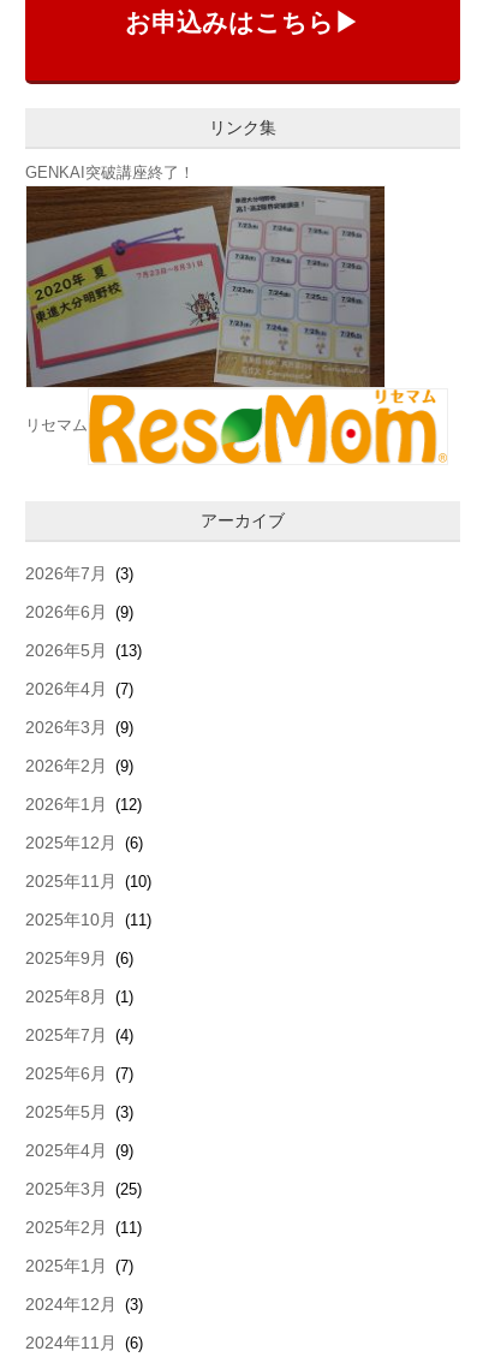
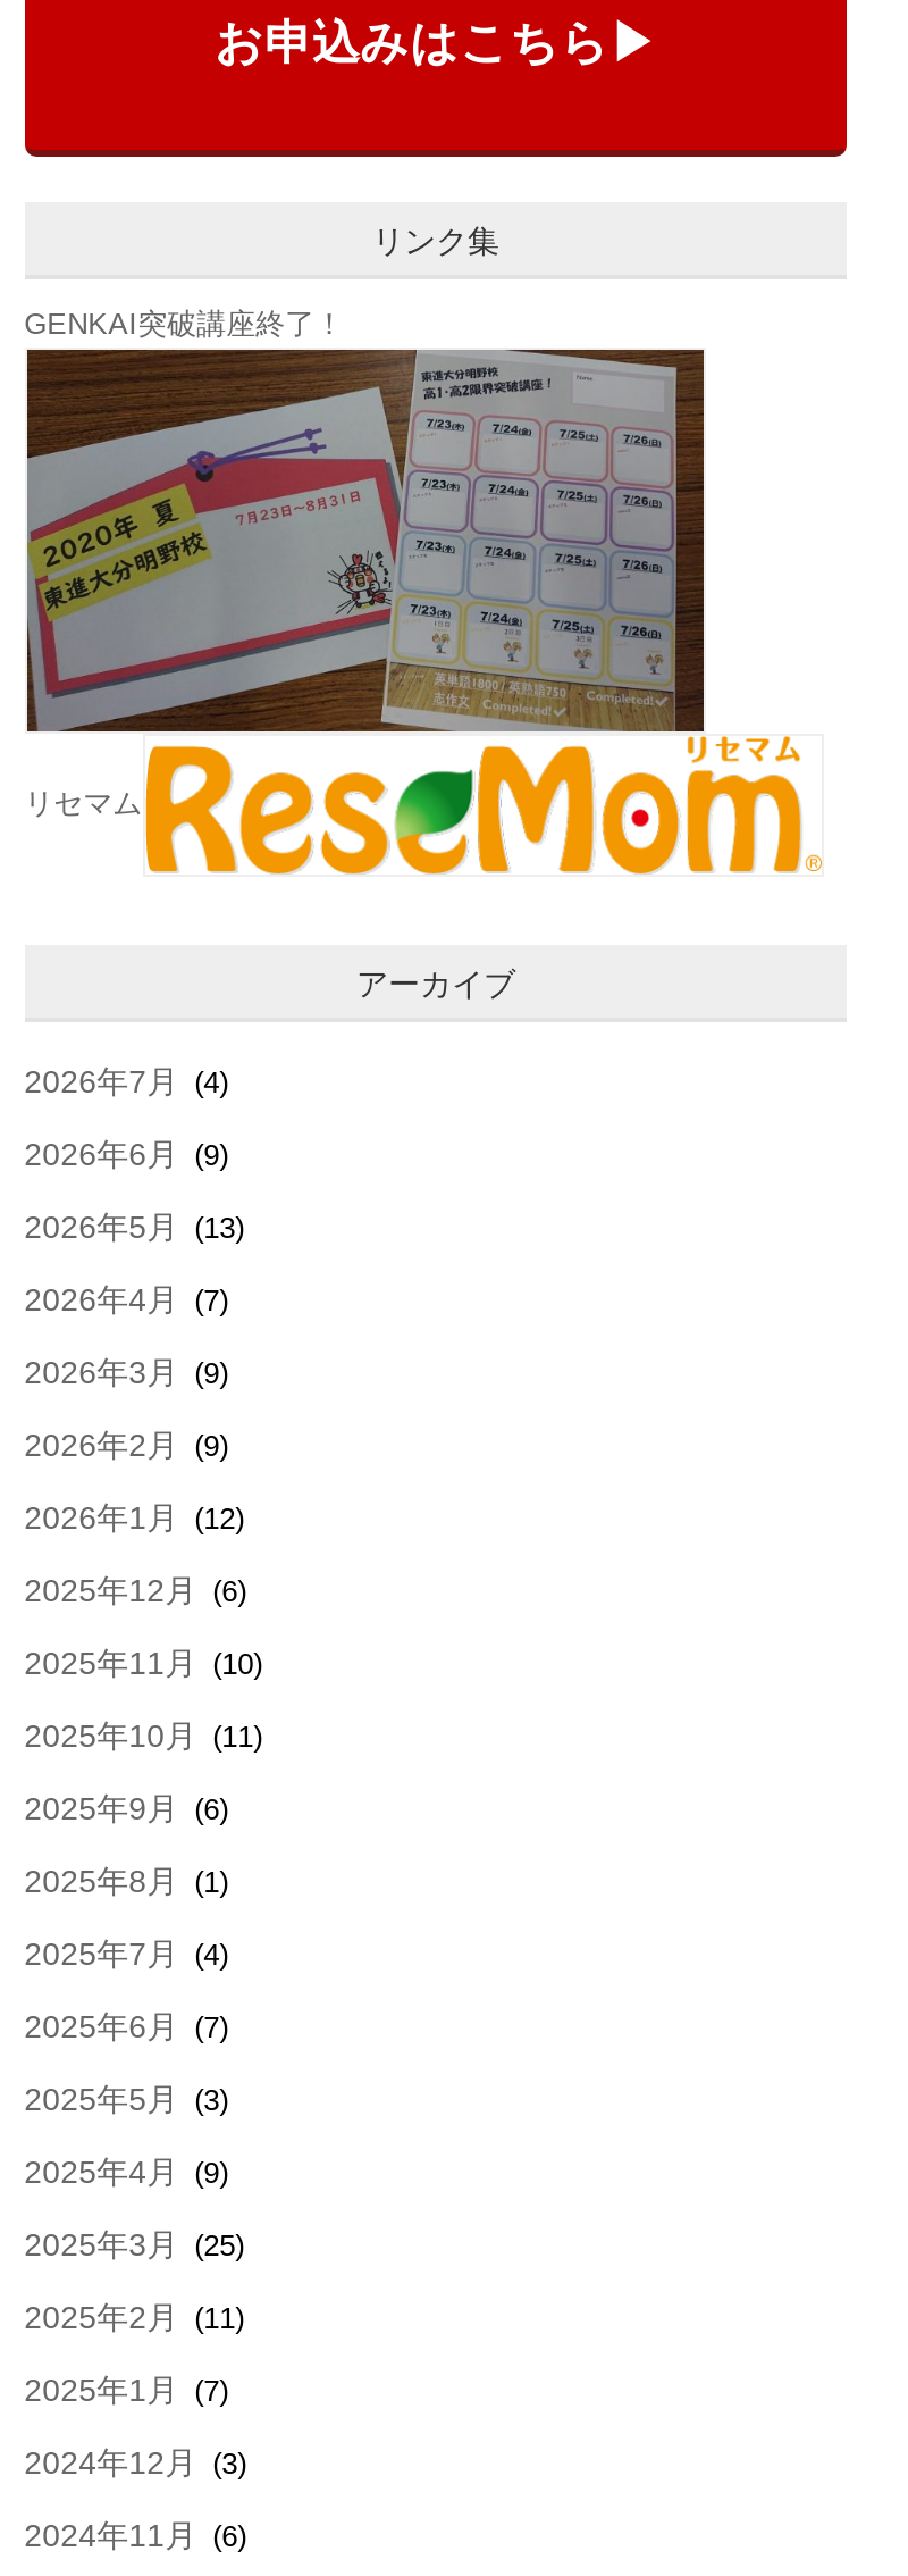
- 2026年7月 (3)
+ 2026年7月 (4)
